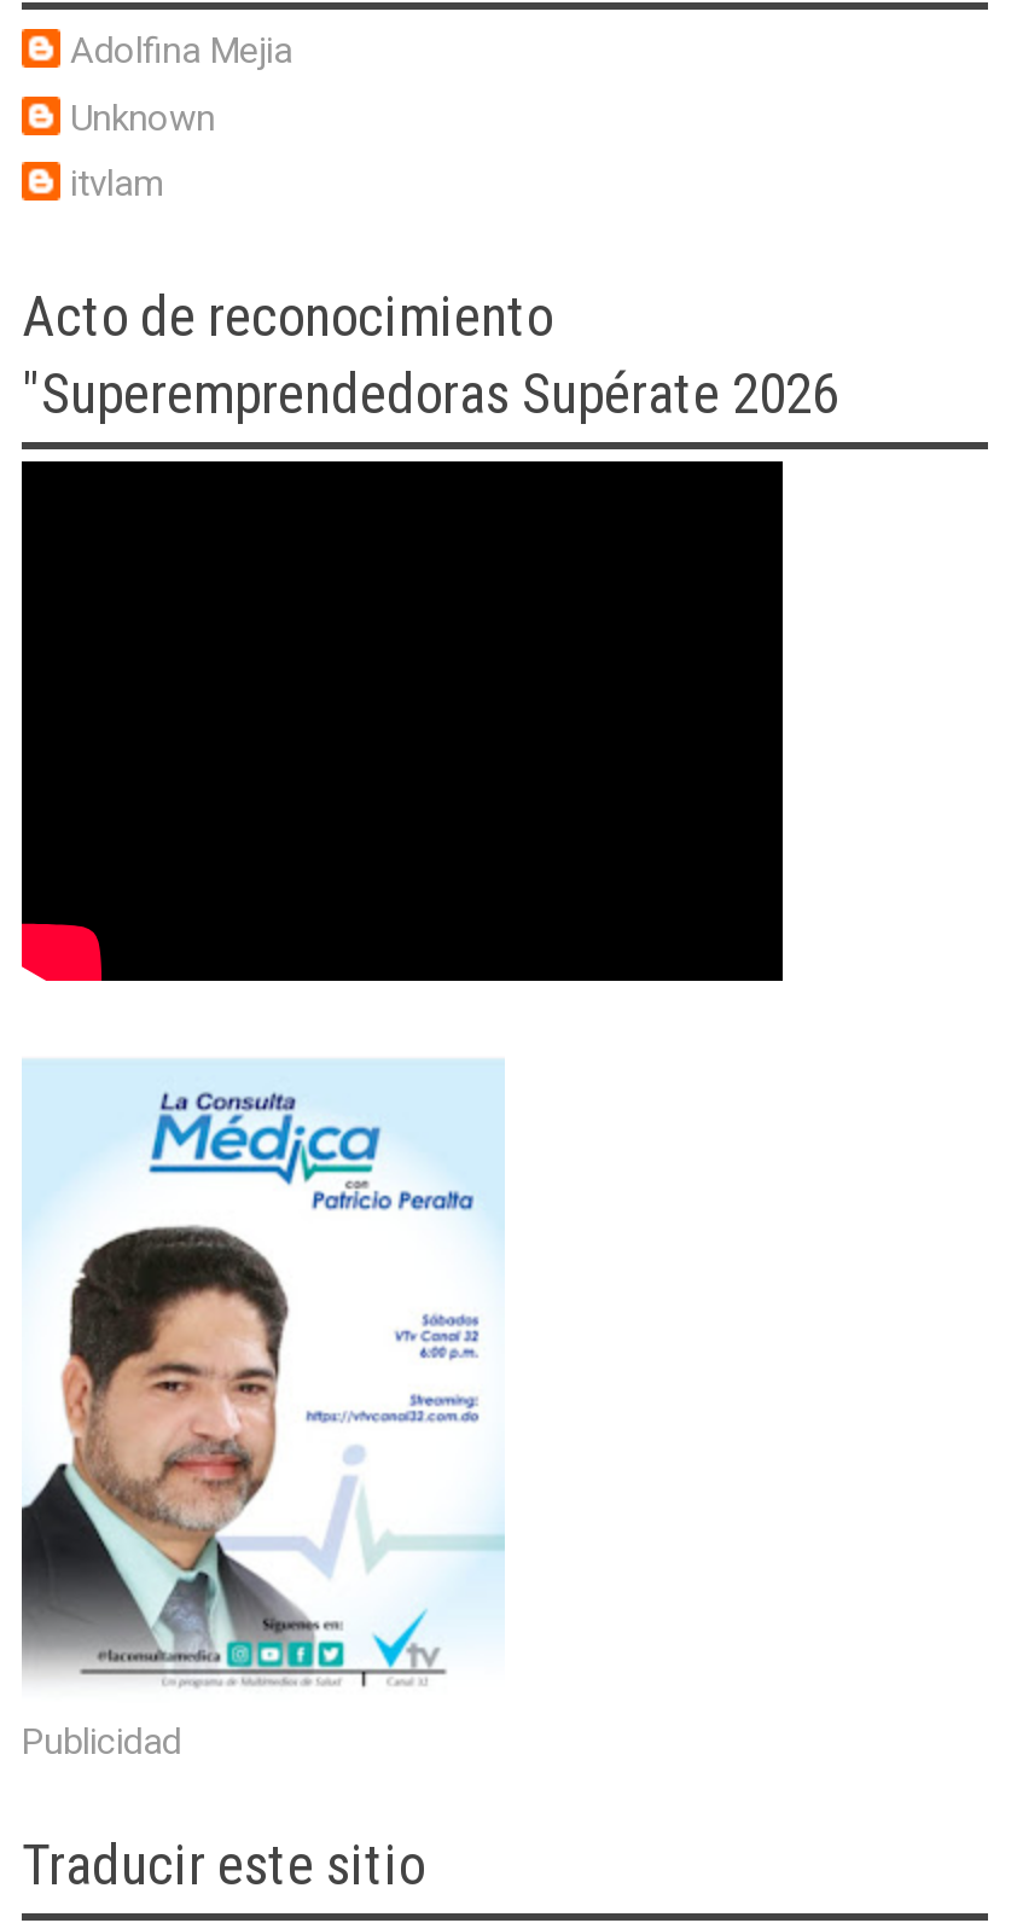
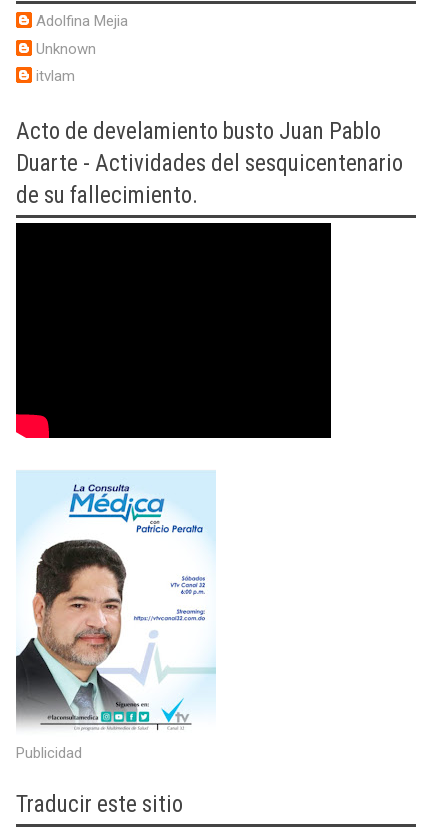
- Acto de reconocimiento
- "Superemprendedoras Supérate 2026
+ Acto de develamiento busto Juan Pablo
+ Duarte - Actividades del sesquicentenario
+ de su fallecimiento.
